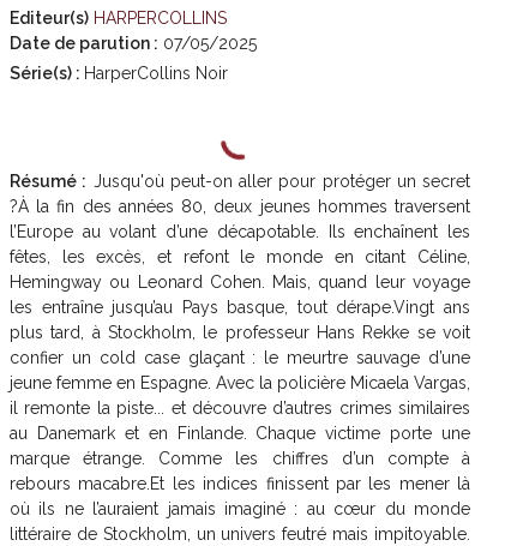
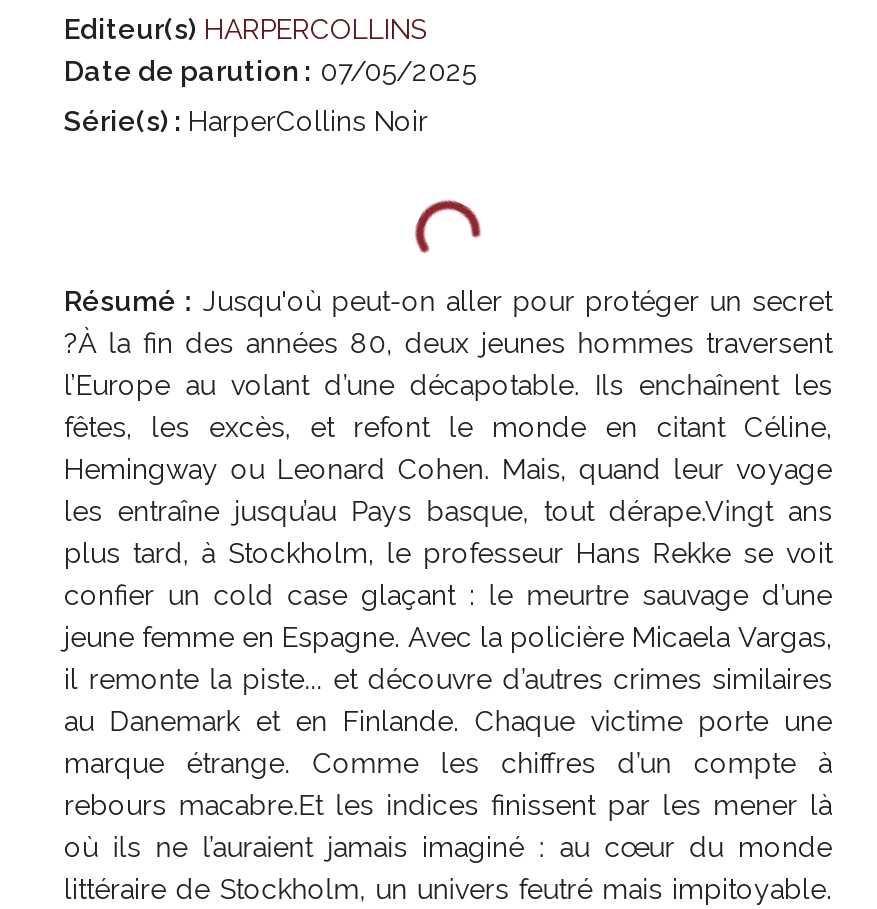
- [image]
+ [image]
